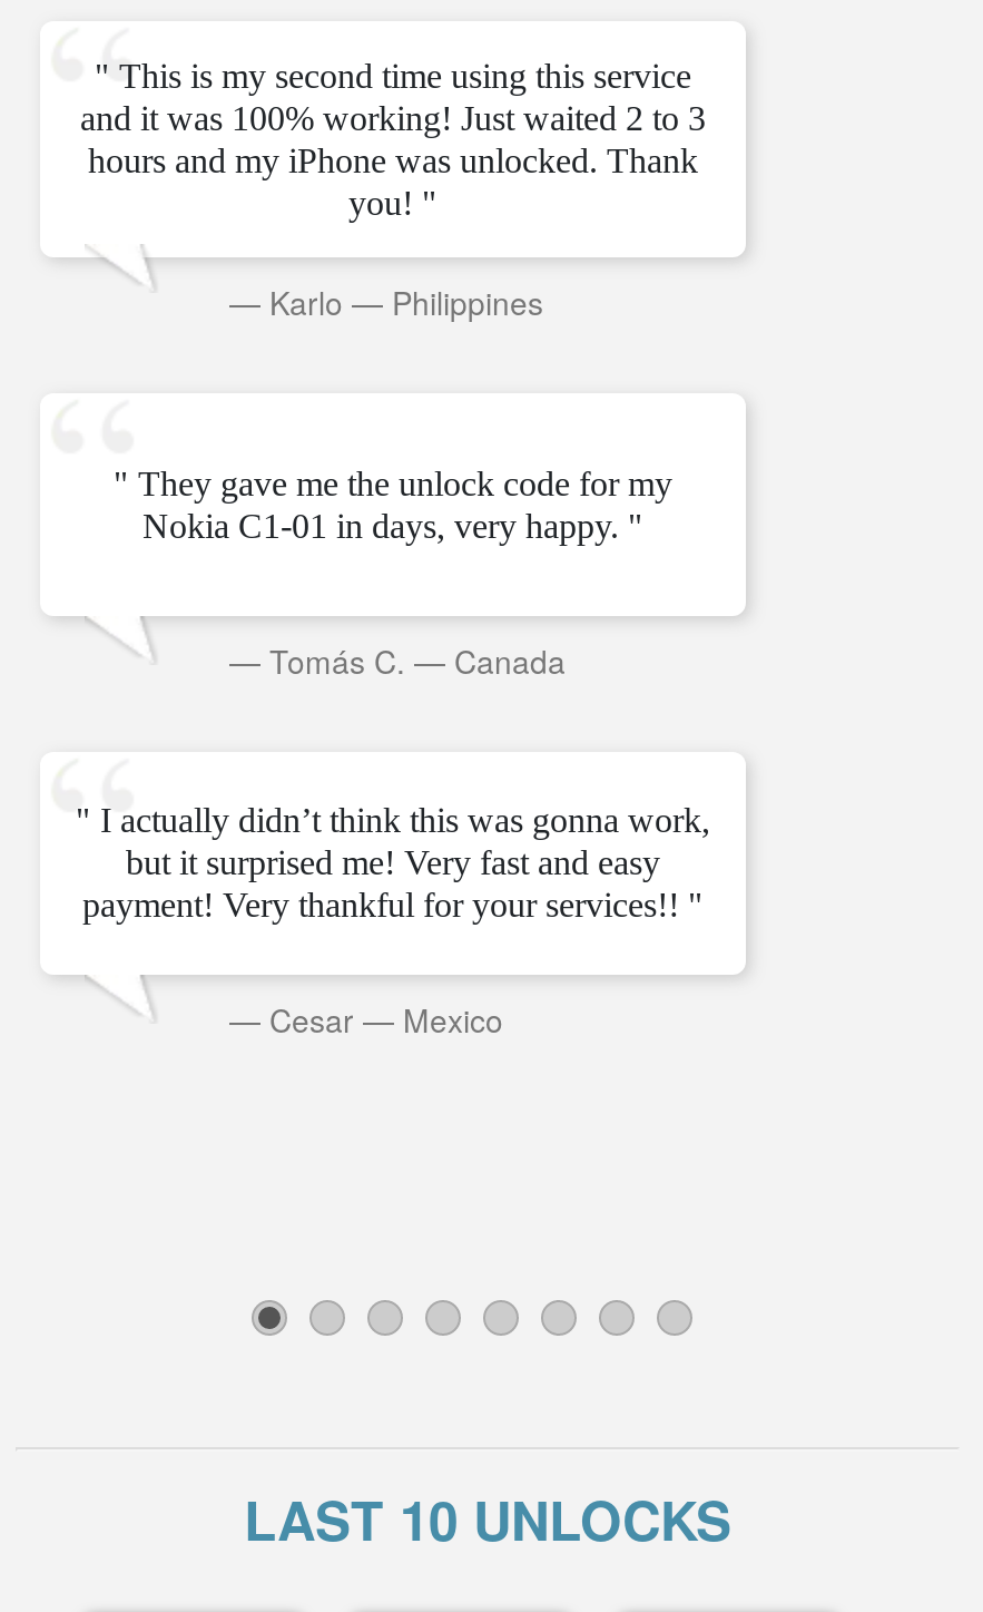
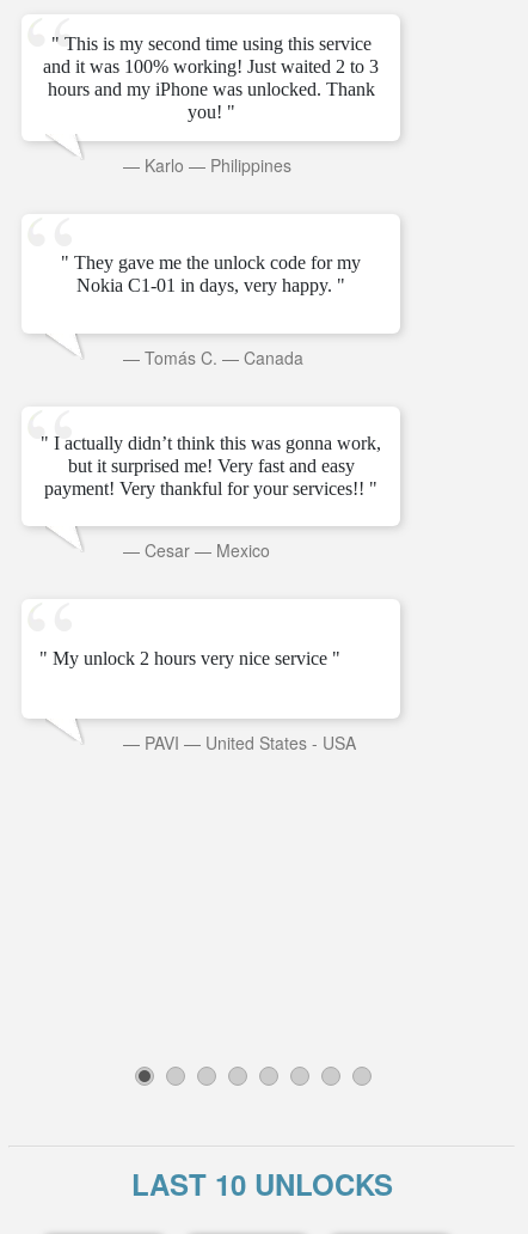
+ " My unlock 2 hours very nice service "

+ — PAVI — United States - USA
